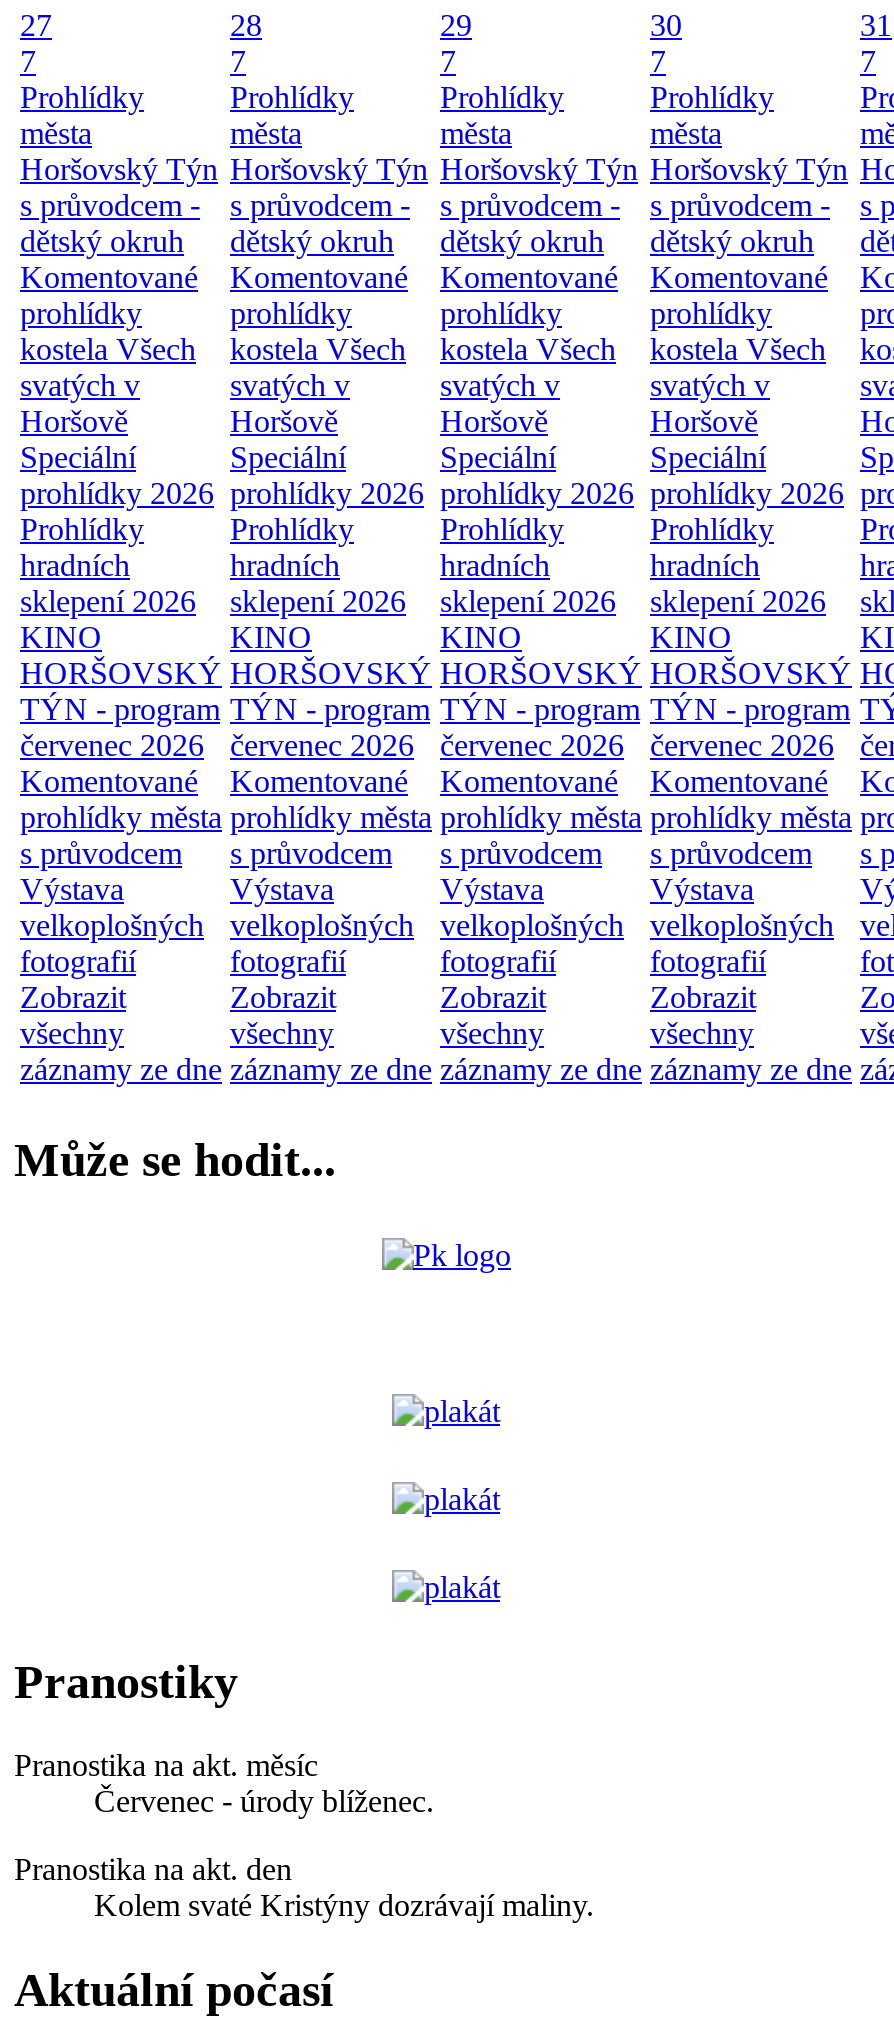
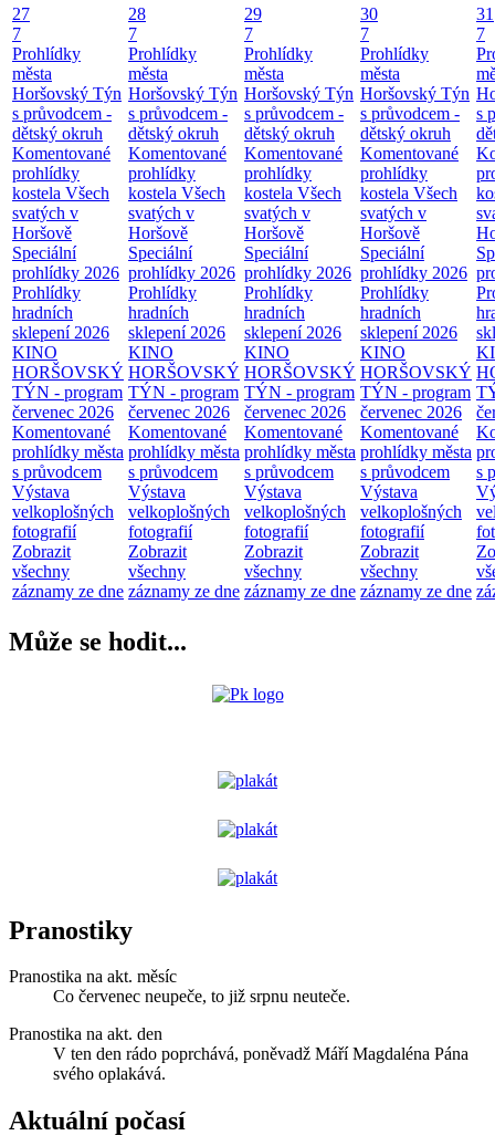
- Červenec - úrody blíženec.
+ Co červenec neupeče, to již srpnu neuteče.

- Kolem svaté Kristýny dozrávají maliny.
+ V ten den rádo poprchává, poněvadž Máří Magdaléna Pána
+ svého oplakává.
